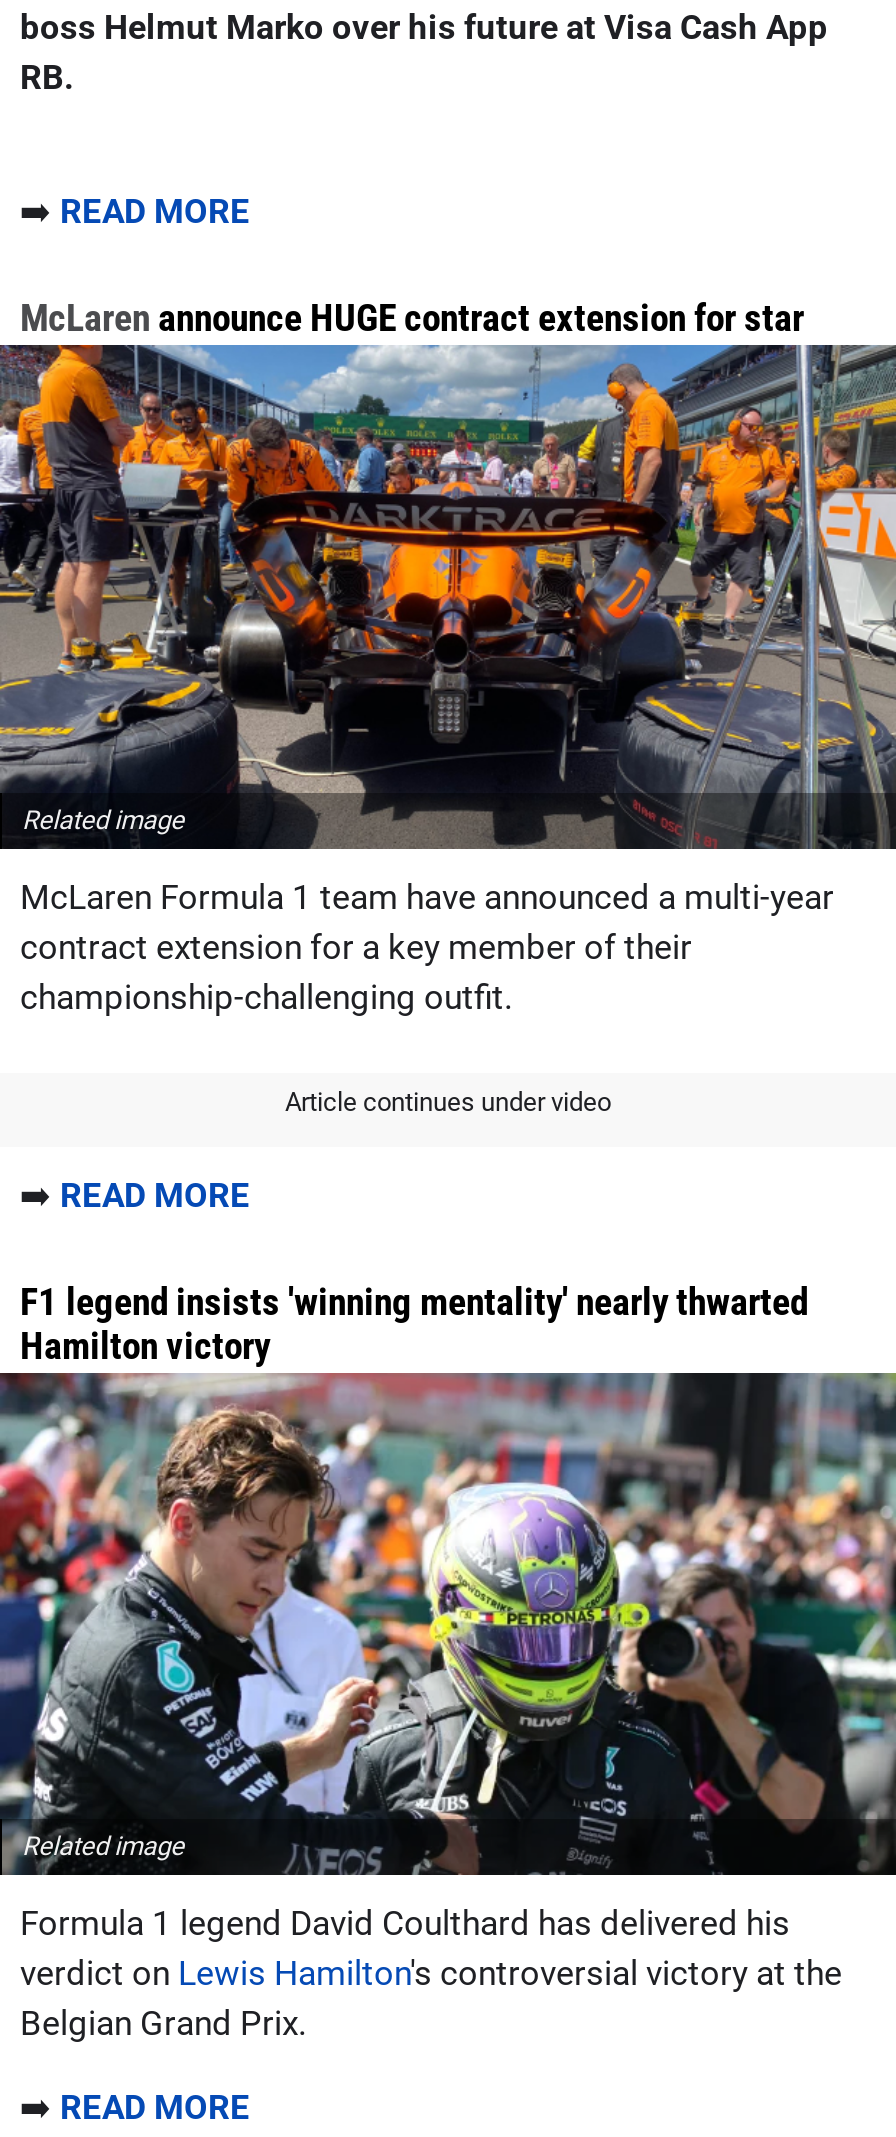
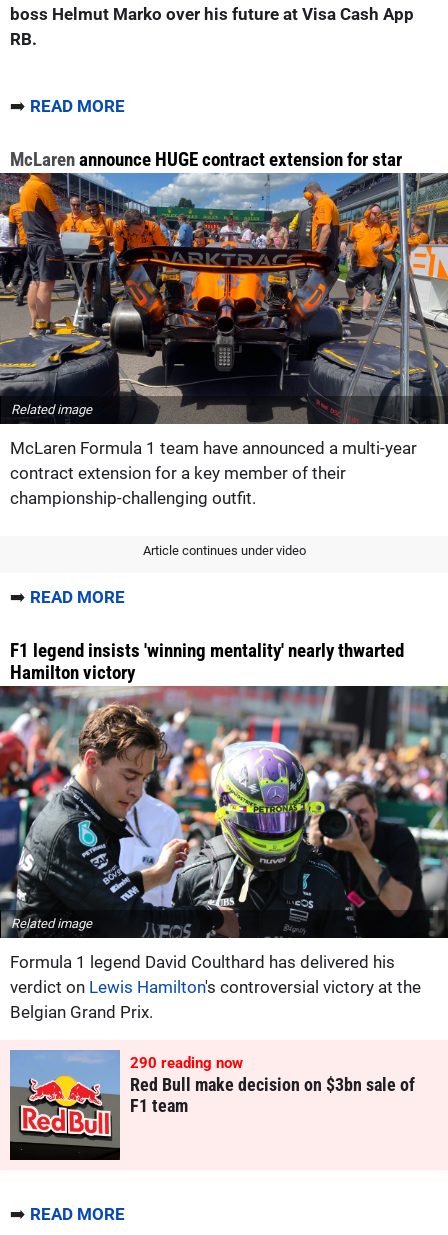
+ [image]
+ 290 reading now
+ Red Bull make decision on $3bn sale of
+ F1 team
